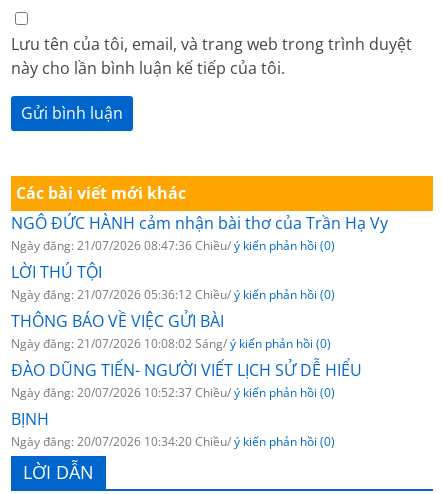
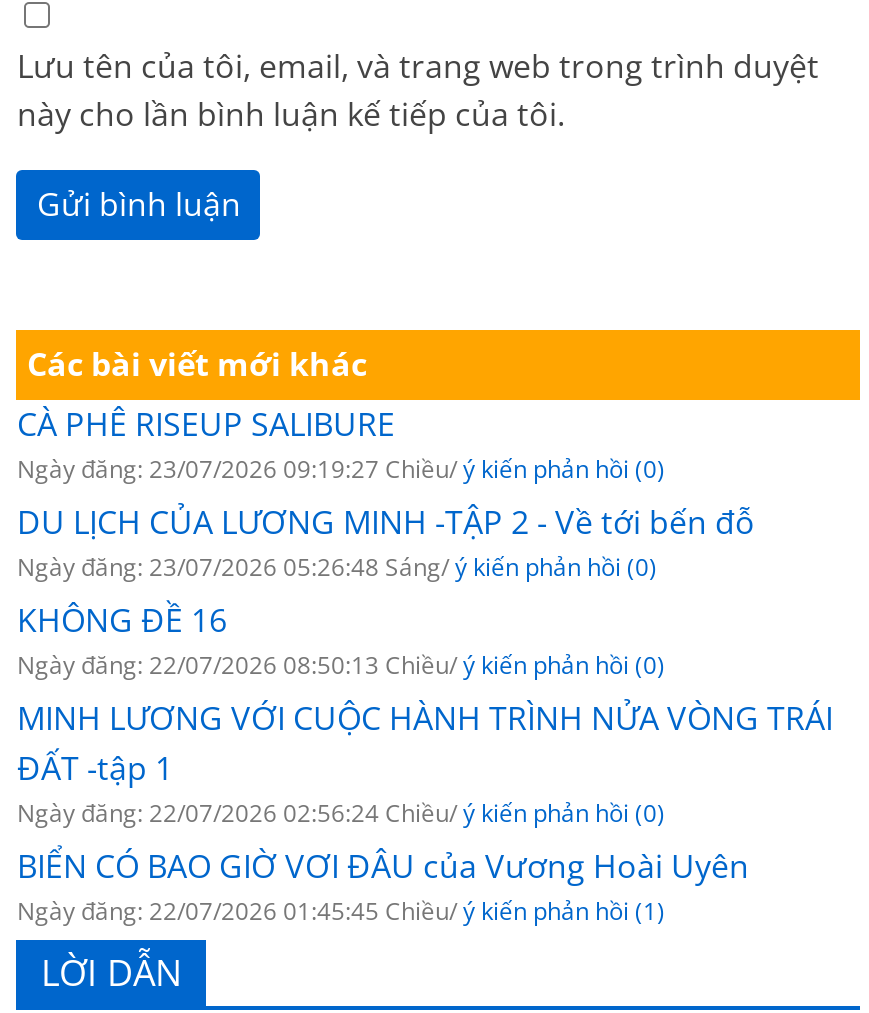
- NGÔ ĐỨC HÀNH cảm nhận bài thơ của Trần Hạ Vy
- Ngày đăng: 21/07/2026 08:47:36 Chiều/ ý kiến phản hồi (0)
- LỜI THÚ TỘI
- Ngày đăng: 21/07/2026 05:36:12 Chiều/ ý kiến phản hồi (0)
- THÔNG BÁO VỀ VIỆC GỬI BÀI
- Ngày đăng: 21/07/2026 10:08:02 Sáng/ ý kiến phản hồi (0)
- ĐÀO DŨNG TIẾN- NGƯỜI VIẾT LỊCH SỬ DỄ HIỂU
- Ngày đăng: 20/07/2026 10:52:37 Chiều/ ý kiến phản hồi (0)
- BỊNH
- Ngày đăng: 20/07/2026 10:34:20 Chiều/ ý kiến phản hồi (0)
+ CÀ PHÊ RISEUP SALIBURE
+ Ngày đăng: 23/07/2026 09:19:27 Chiều/ ý kiến phản hồi (0)
+ DU LỊCH CỦA LƯƠNG MINH -TẬP 2 - Về tới bến đỗ
+ Ngày đăng: 23/07/2026 05:26:48 Sáng/ ý kiến phản hồi (0)
+ KHÔNG ĐỀ 16
+ Ngày đăng: 22/07/2026 08:50:13 Chiều/ ý kiến phản hồi (0)
+ MINH LƯƠNG VỚI CUỘC HÀNH TRÌNH NỬA VÒNG TRÁI
+ ĐẤT -tập 1
+ Ngày đăng: 22/07/2026 02:56:24 Chiều/ ý kiến phản hồi (0)
+ BIỂN CÓ BAO GIỜ VƠI ĐÂU của Vương Hoài Uyên
+ Ngày đăng: 22/07/2026 01:45:45 Chiều/ ý kiến phản hồi (1)
